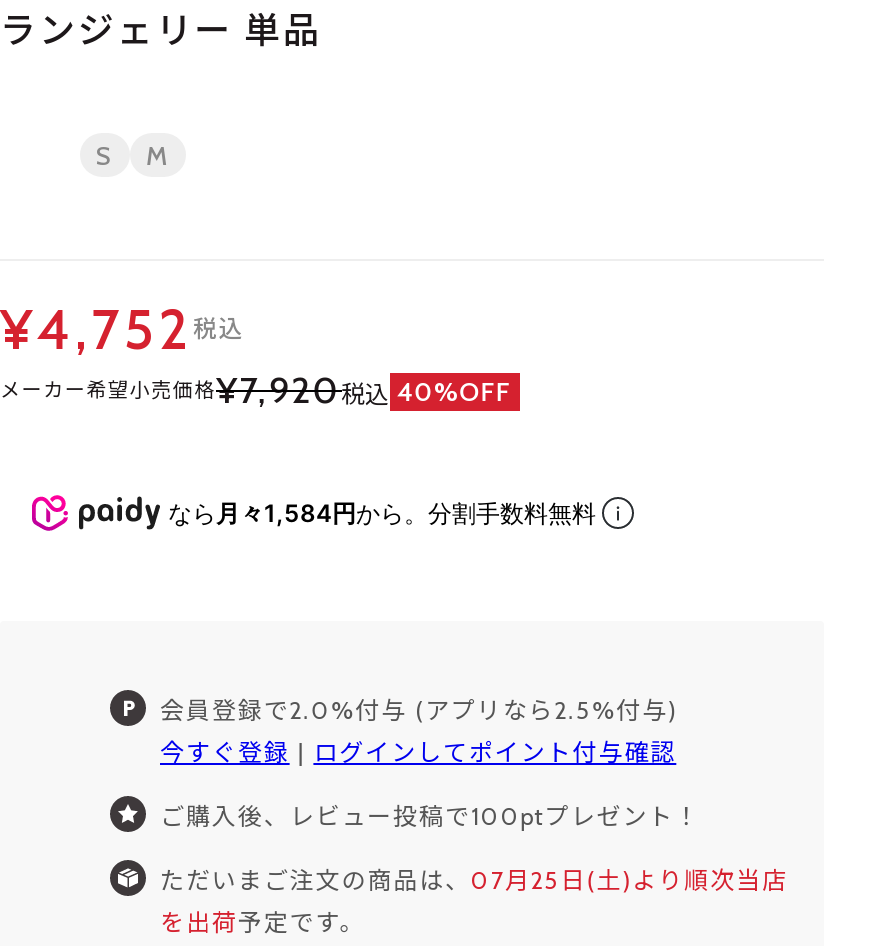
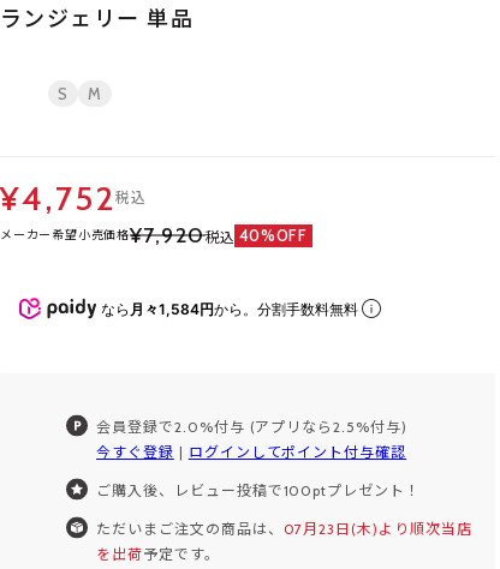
- ただいまご注文の商品は、07月25日(土)より順次当店
+ ただいまご注文の商品は、07月23日(木)より順次当店
